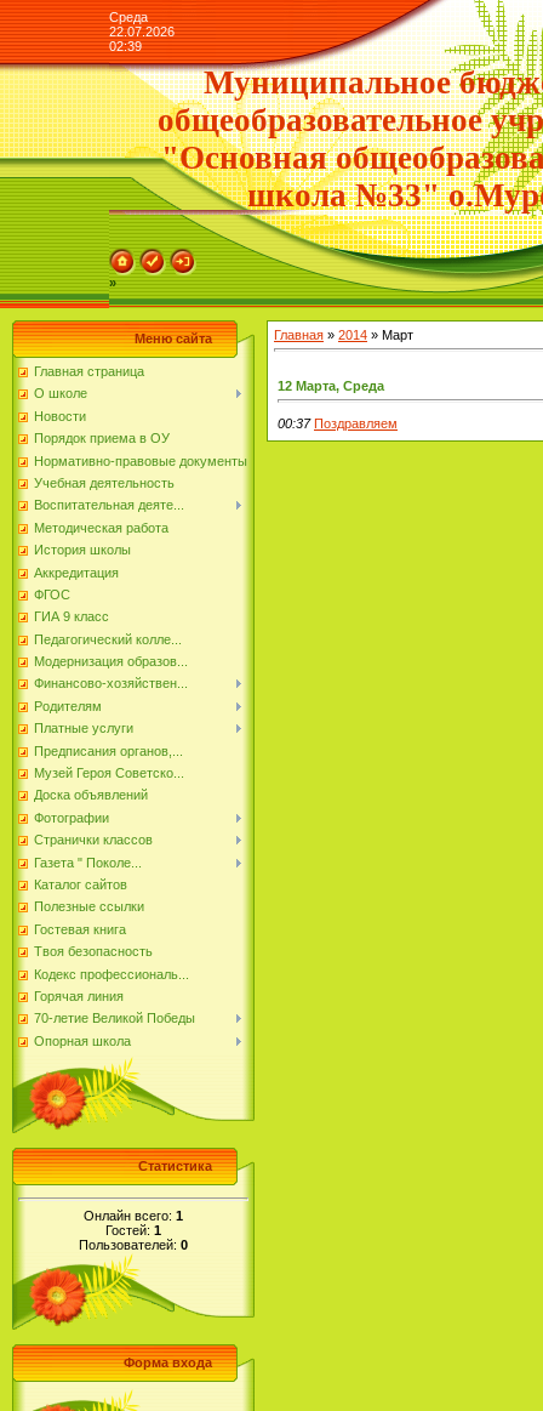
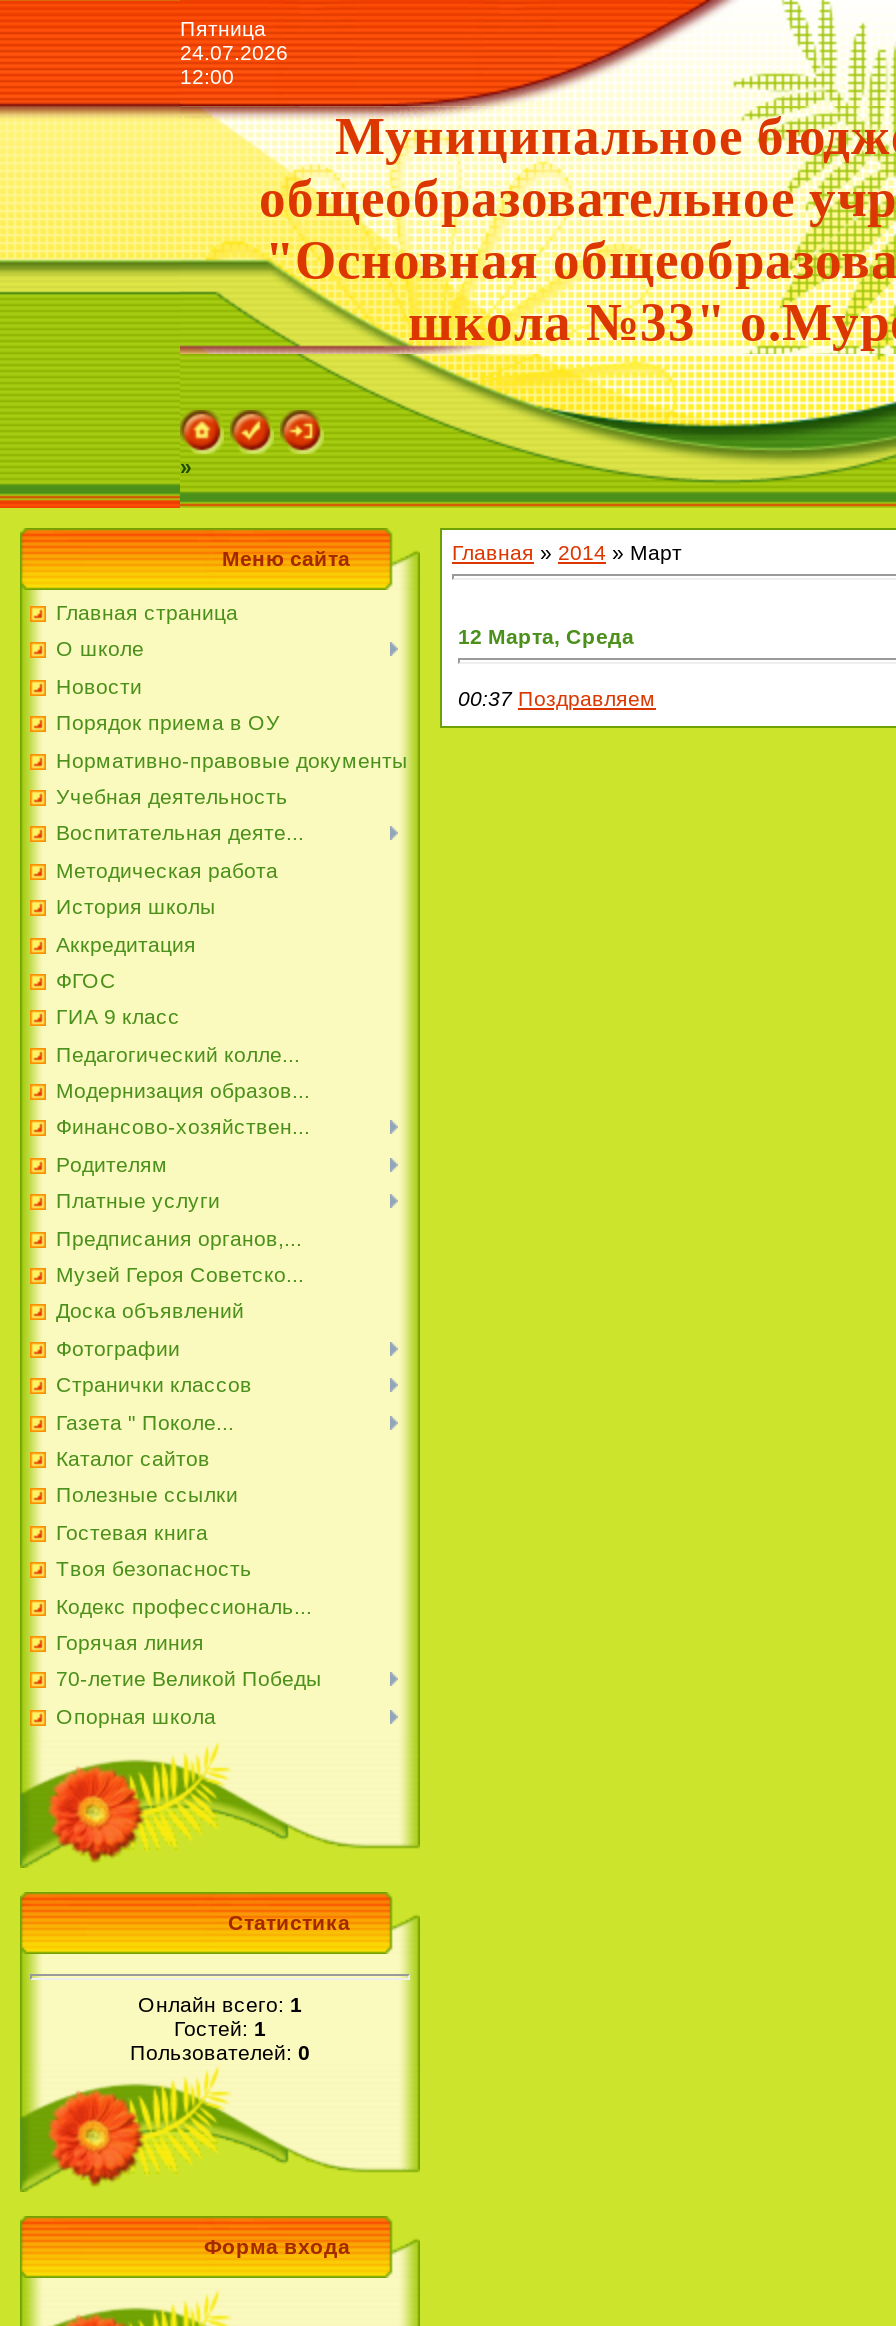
- Среда
- 22.07.2026
- 02:39
+ Пятница
+ 24.07.2026
+ 12:00
